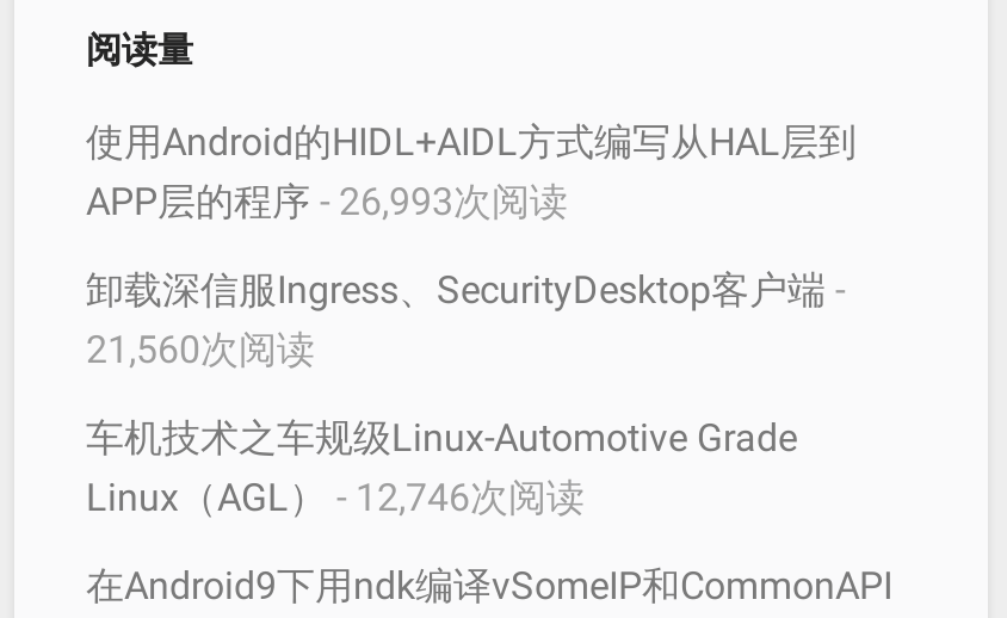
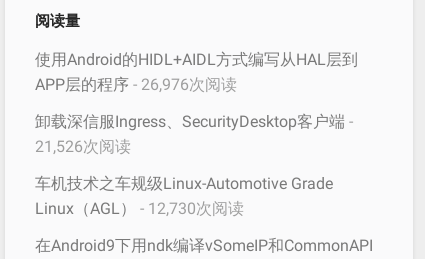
- APP层的程序- 26,993次阅读
+ APP层的程序- 26,976次阅读

- 21,560次阅读
+ 21,526次阅读

- Linux（AGL）- 12,746次阅读
+ Linux（AGL）- 12,730次阅读
